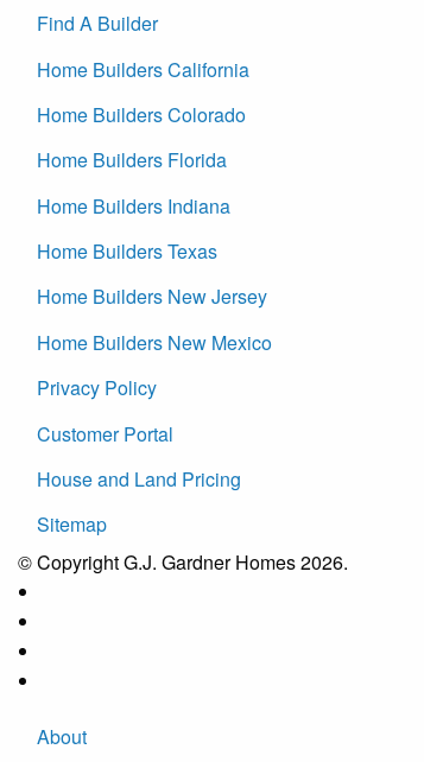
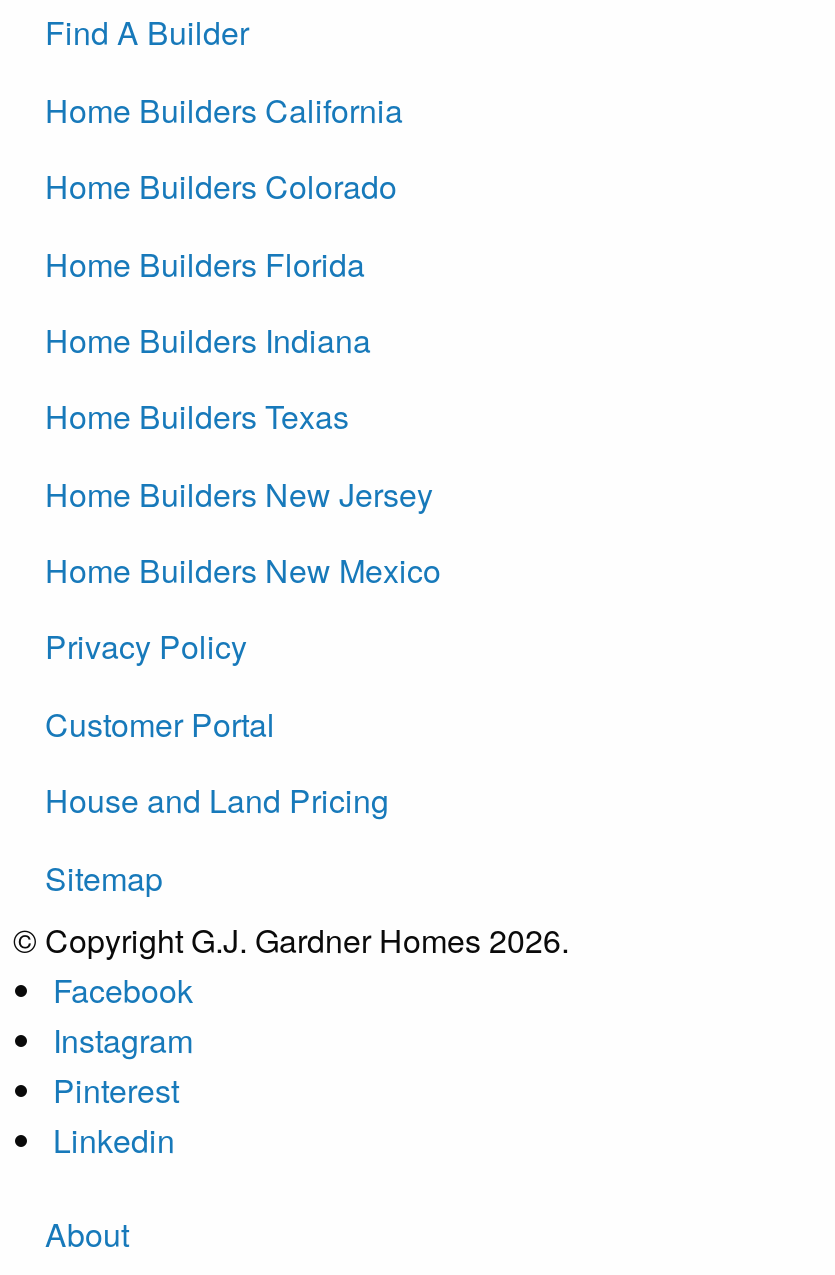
+ Facebook
+ Instagram
+ Pinterest
+ Linkedin
